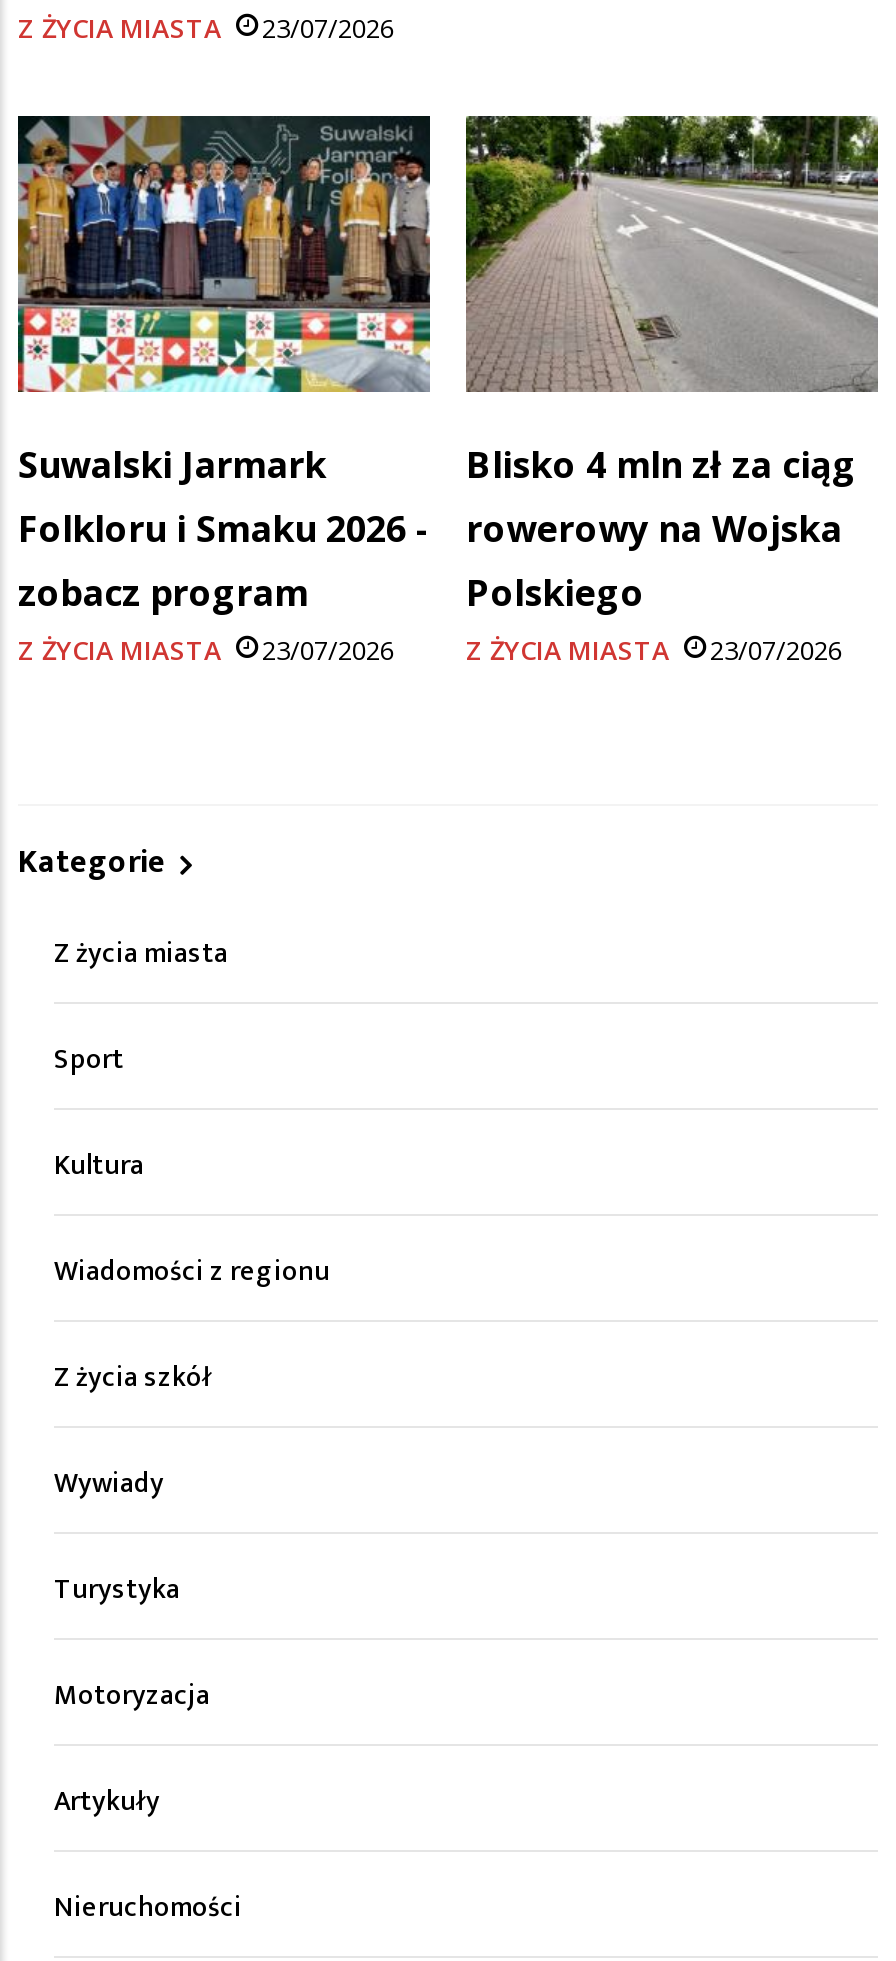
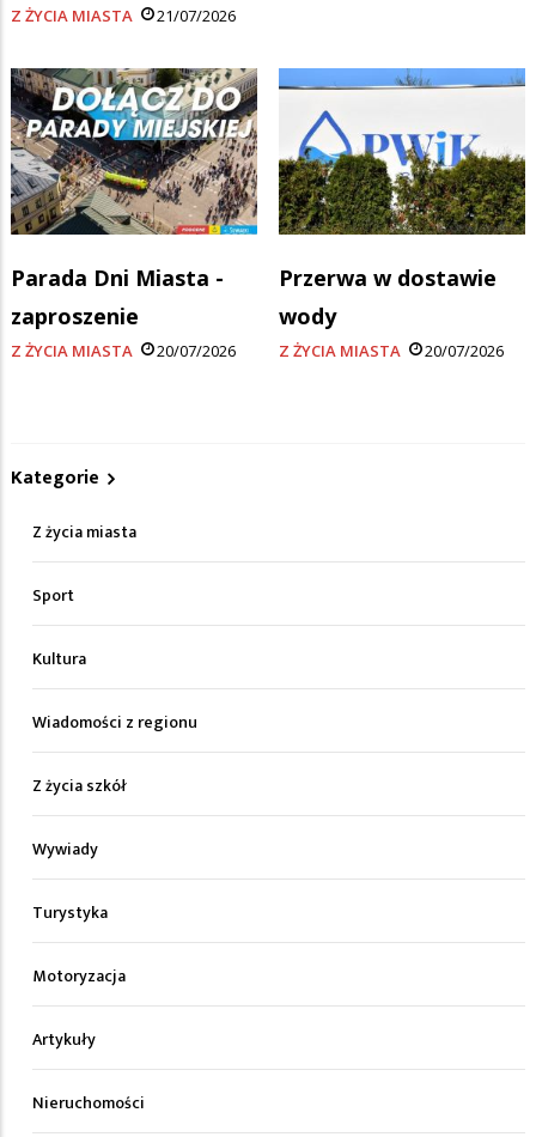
- Z ŻYCIA MIASTA 23/07/2026
+ Z ŻYCIA MIASTA 21/07/2026

- [image]
- Suwalski Jarmark
- Folkloru i Smaku 2026 -
- zobacz program
+ [image]
+ Parada Dni Miasta -
+ zaproszenie

- [image]
- Blisko 4 mln zł za ciąg
- rowerowy na Wojska
- Polskiego
+ [image]
+ Przerwa w dostawie
+ wody

- 23/07/2026
+ 20/07/2026

- 23/07/2026
+ 20/07/2026
